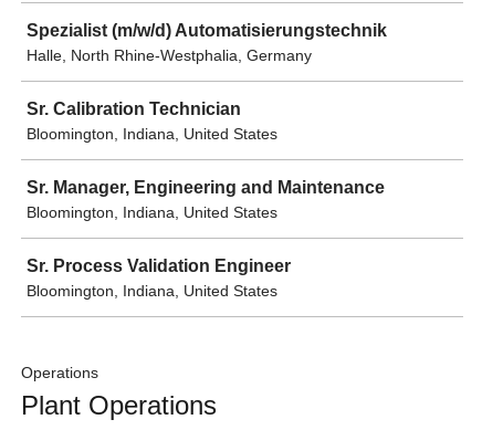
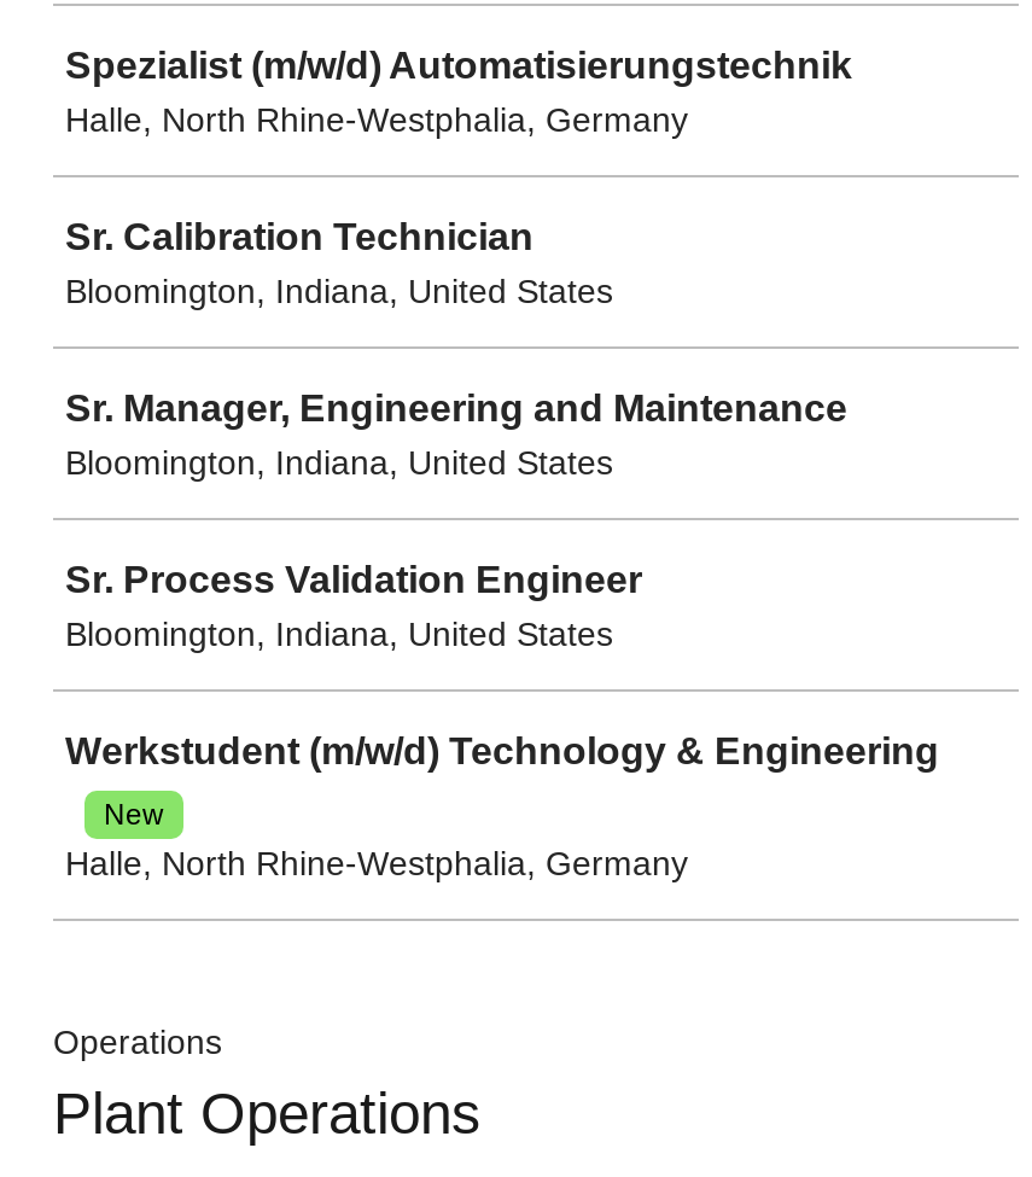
+ Werkstudent (m/w/d) Technology & Engineering
+ New
+ Halle, North Rhine-Westphalia, Germany
